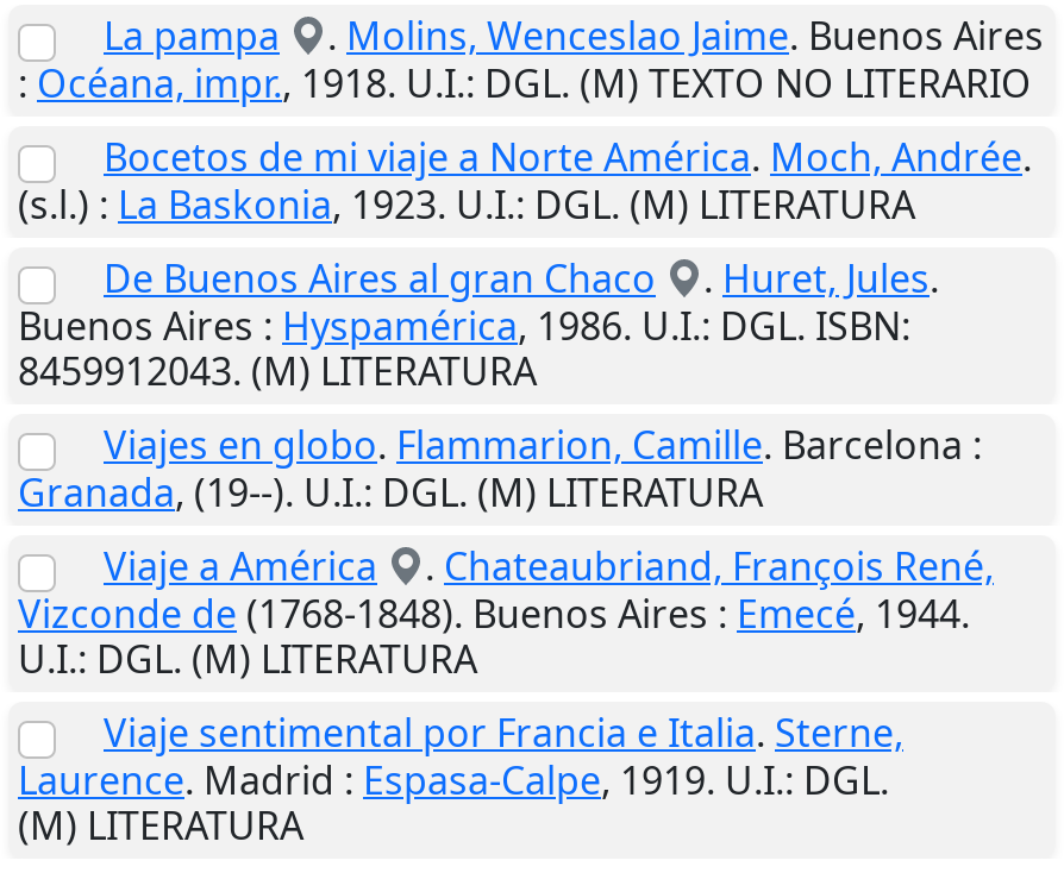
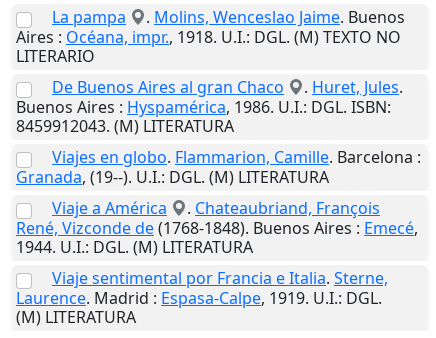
- . Molins, Wenceslao Jaime. Buenos Aires
- : Océana, impr., 1918. U.I.: DGL. (M) TEXTO NO LITERARIO
- Bocetos de mi viaje a Norte América. Moch, Andrée.
- (s.l.): La Baskonia, 1923. U.I.: DGL. (M) LITERATURA
+ . Molins, Wenceslao Jaime. Buenos
+ Aires: Océana, impr., 1918. U.I.: DGL. (M) TEXTO NO
+ LITERARIO
